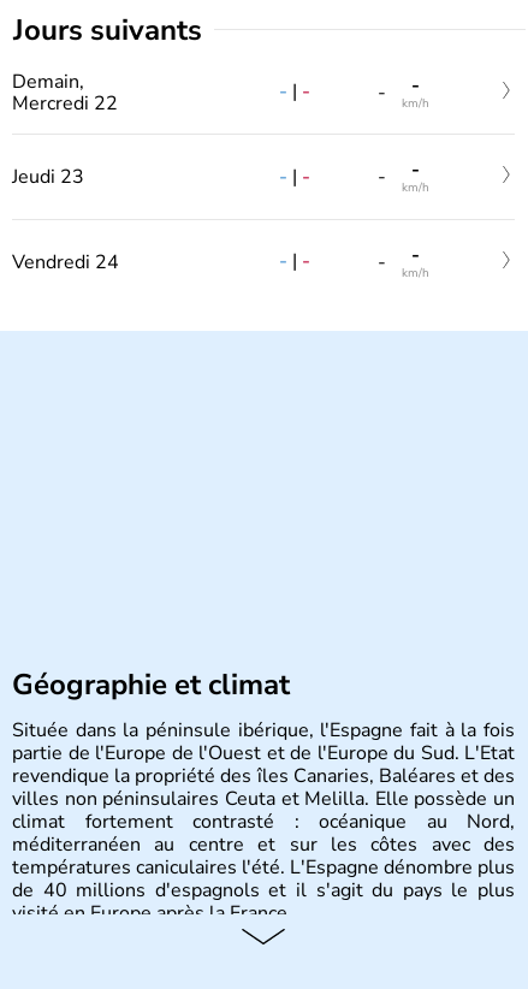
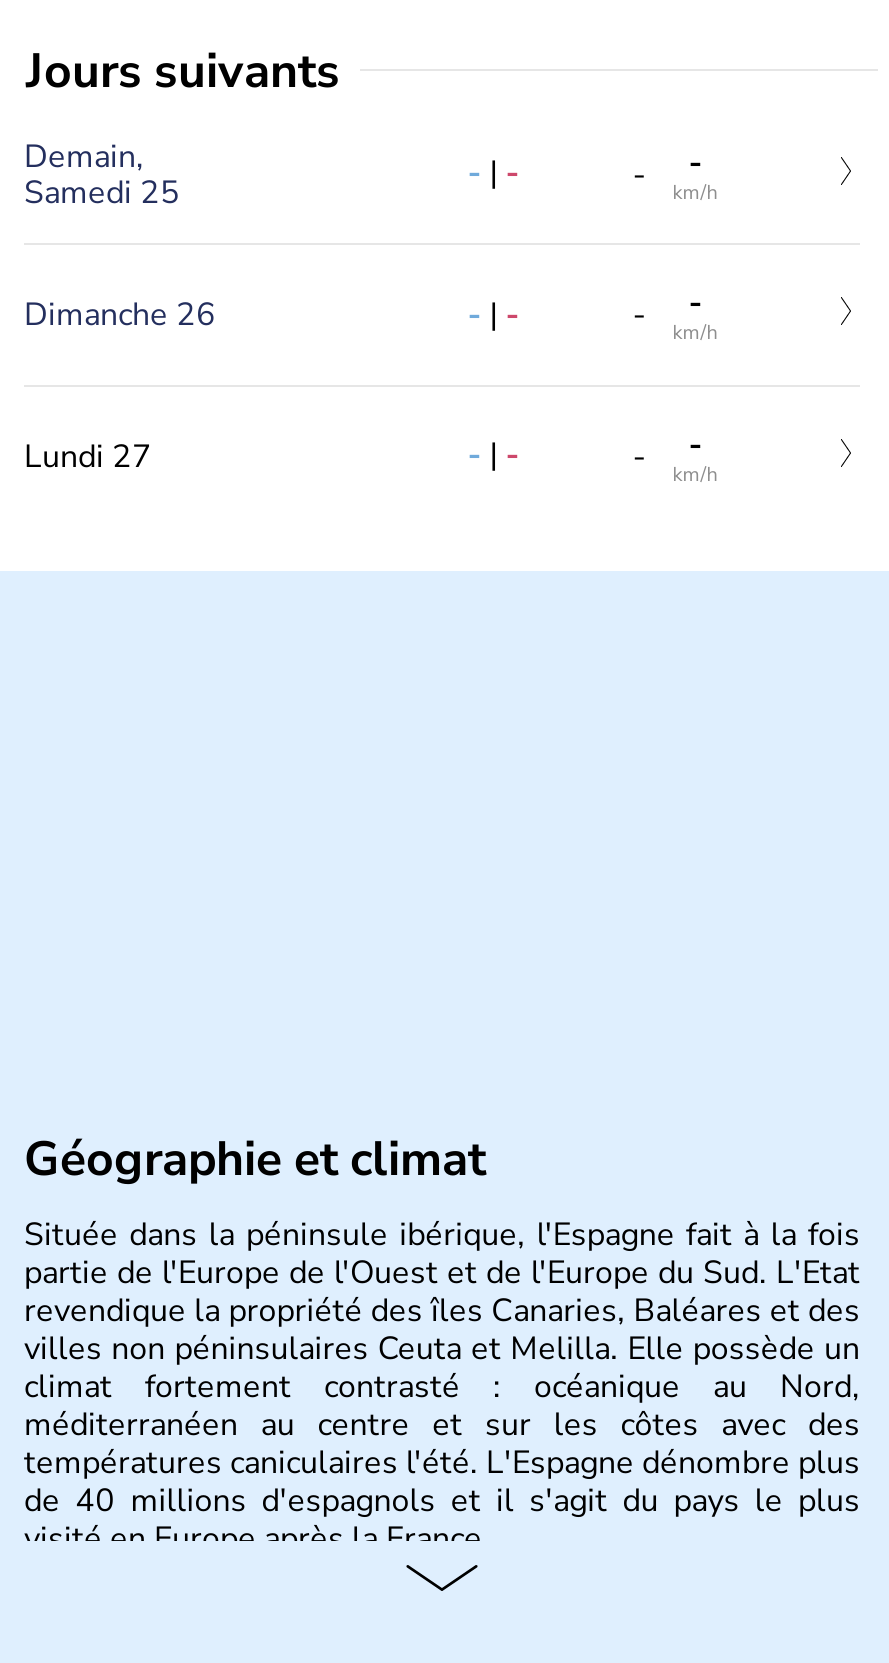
- Mercredi 22
+ Samedi 25

- Jeudi 23
+ Dimanche 26

- Vendredi 24
+ Lundi 27
